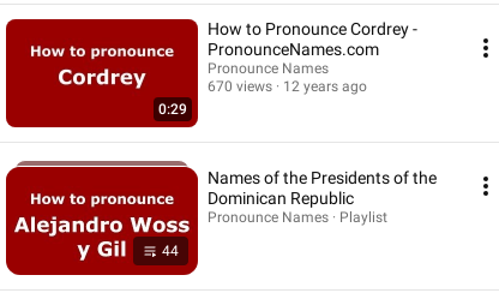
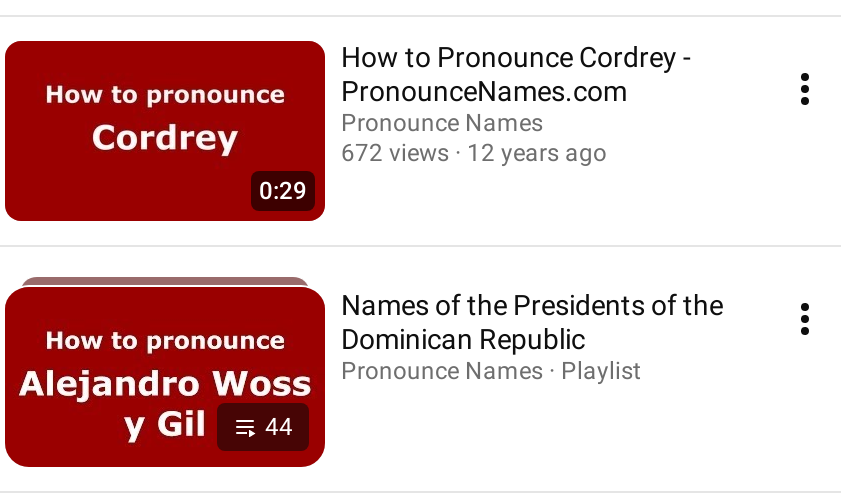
- 670 views 12 years ago
+ 672 views 12 years ago
